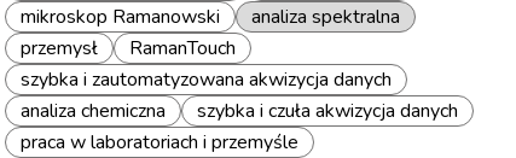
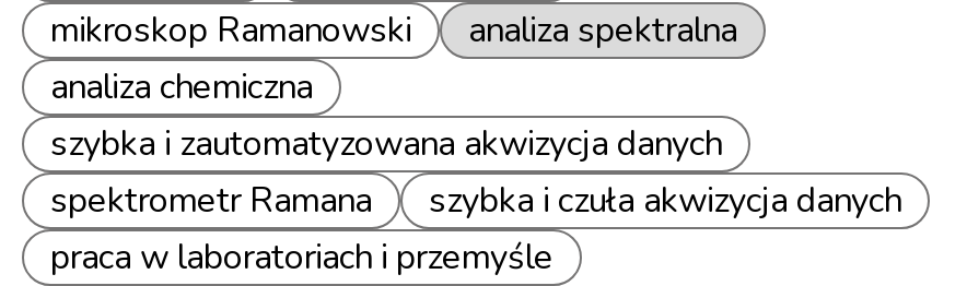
- przemysł
- RamanTouch

moved up: analiza chemiczna

+ spektrometr Ramana
